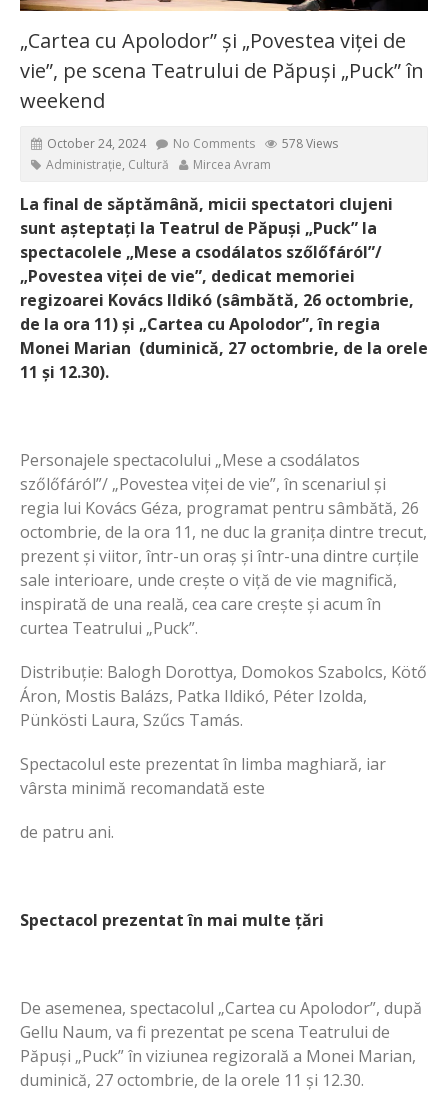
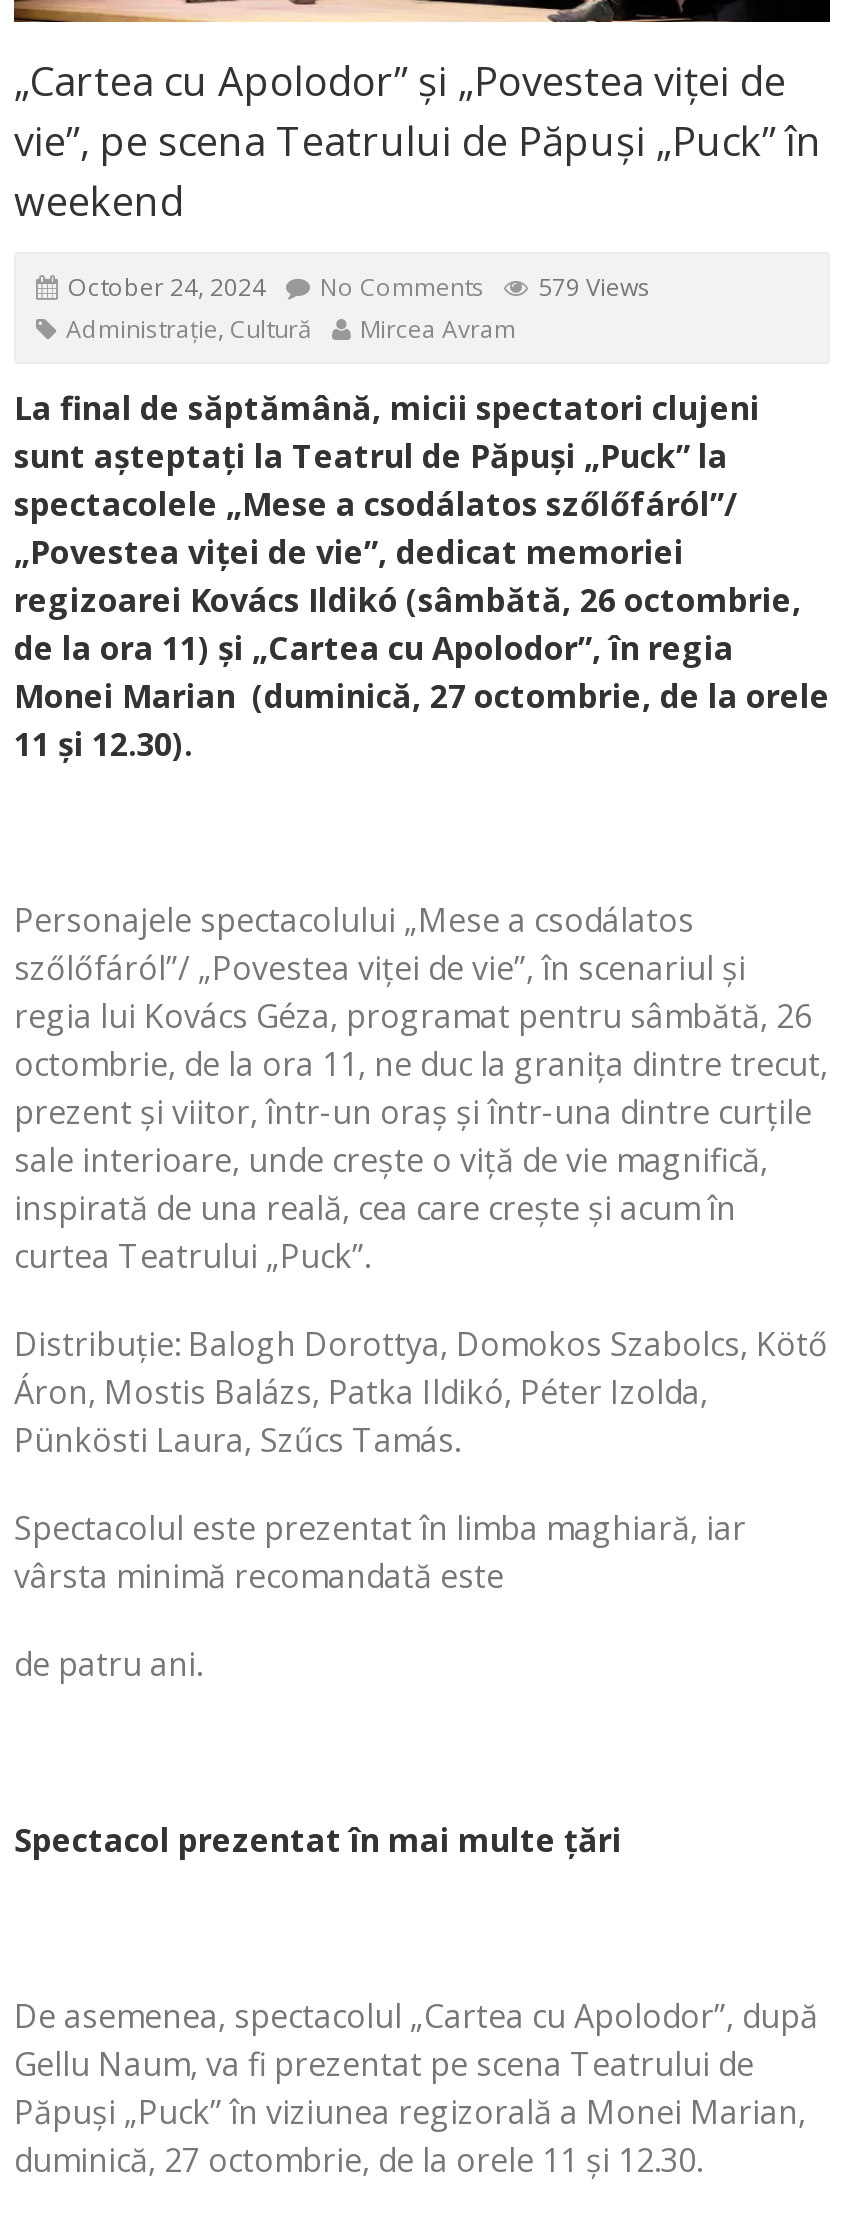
- October 24, 2024 No Comments 578 Views
+ October 24, 2024 No Comments 579 Views
